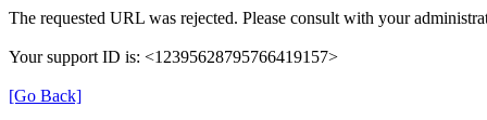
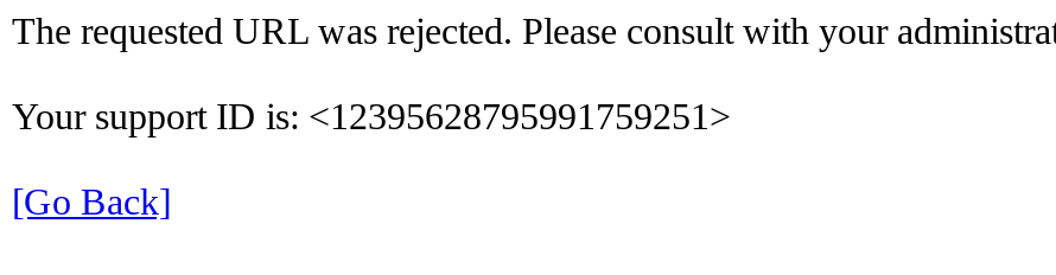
- Your support ID is: <12395628795766419157>
+ Your support ID is: <12395628795991759251>
